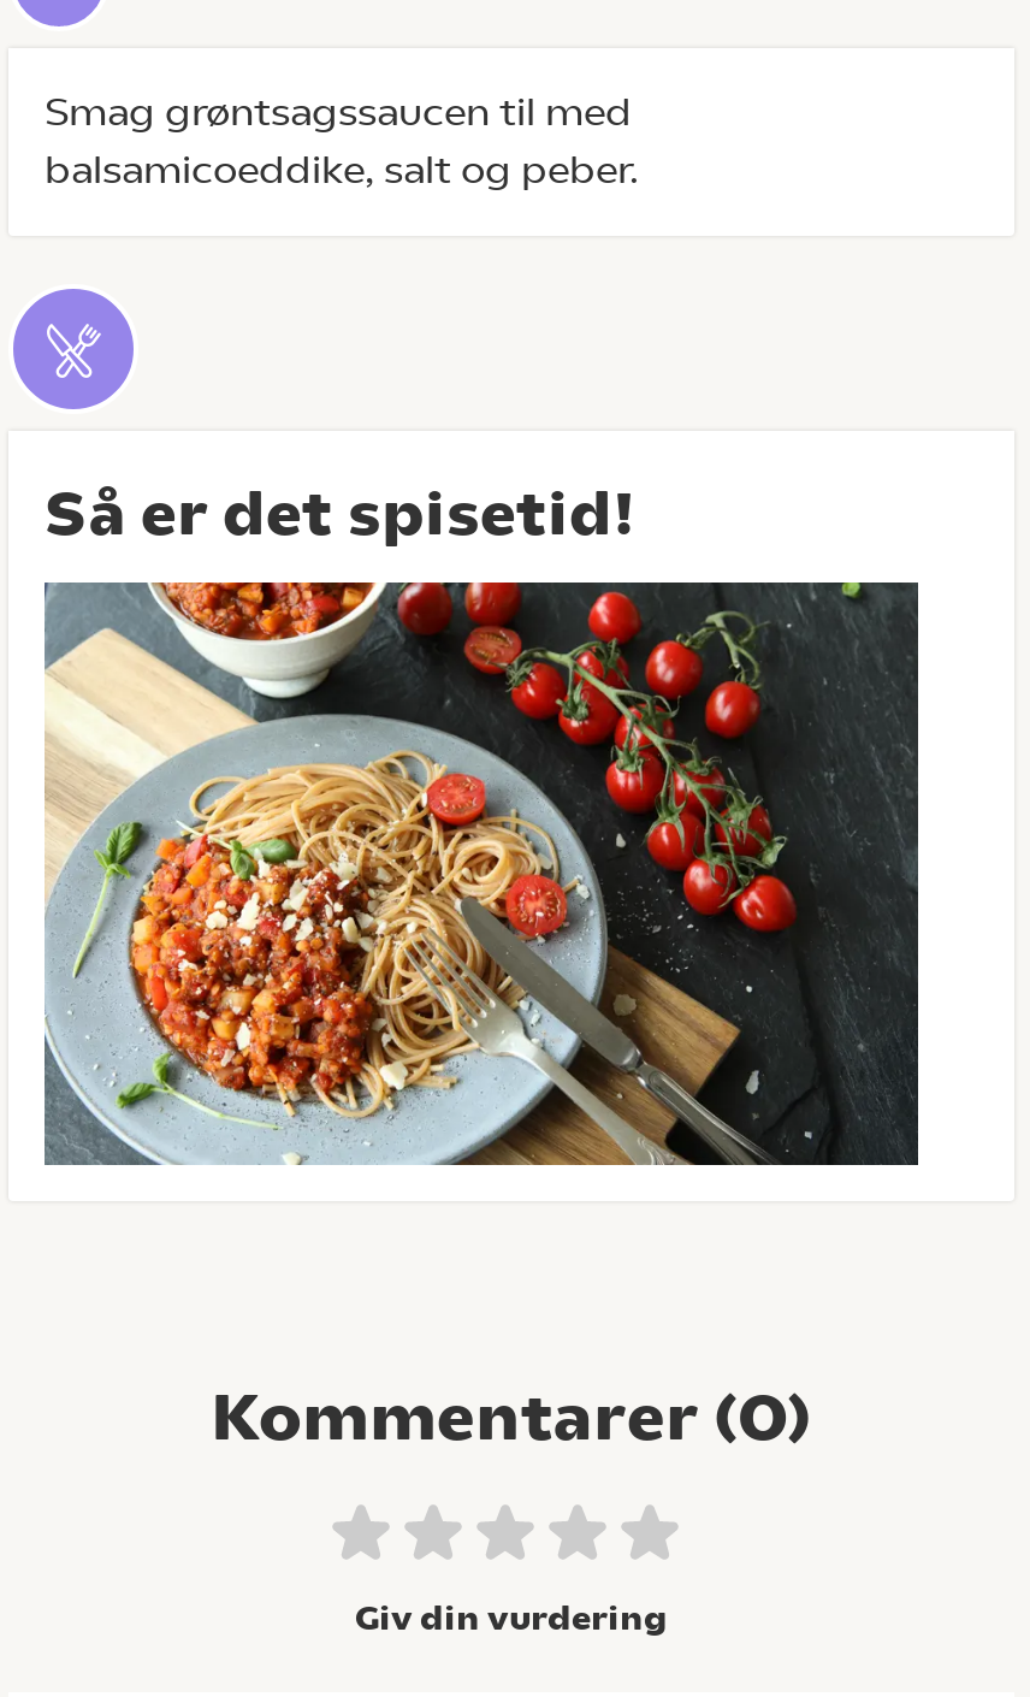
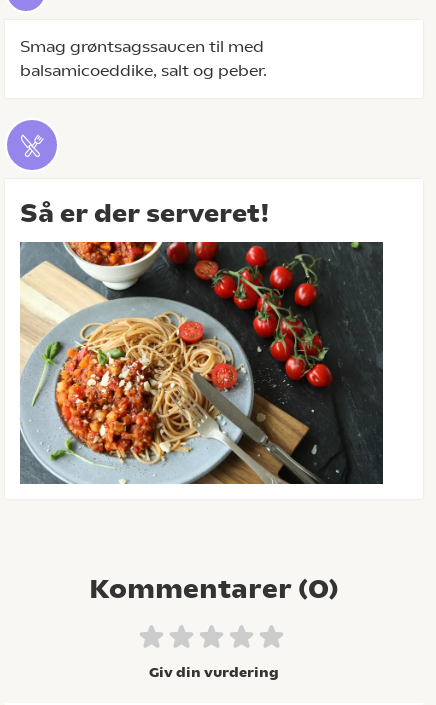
- Så er det spisetid!
+ Så er der serveret!
